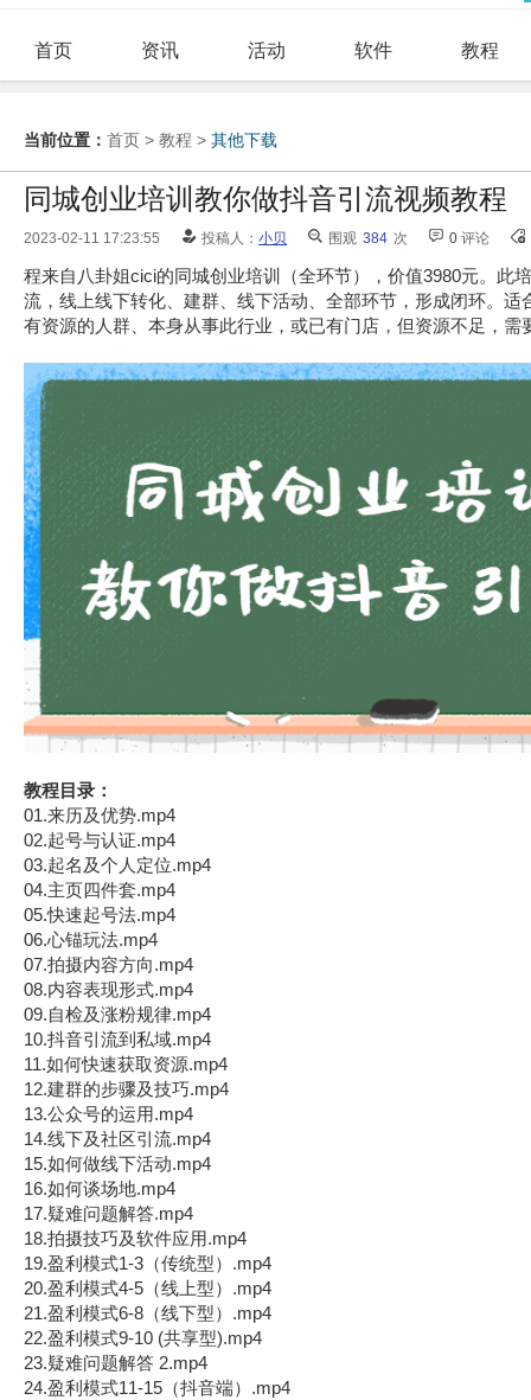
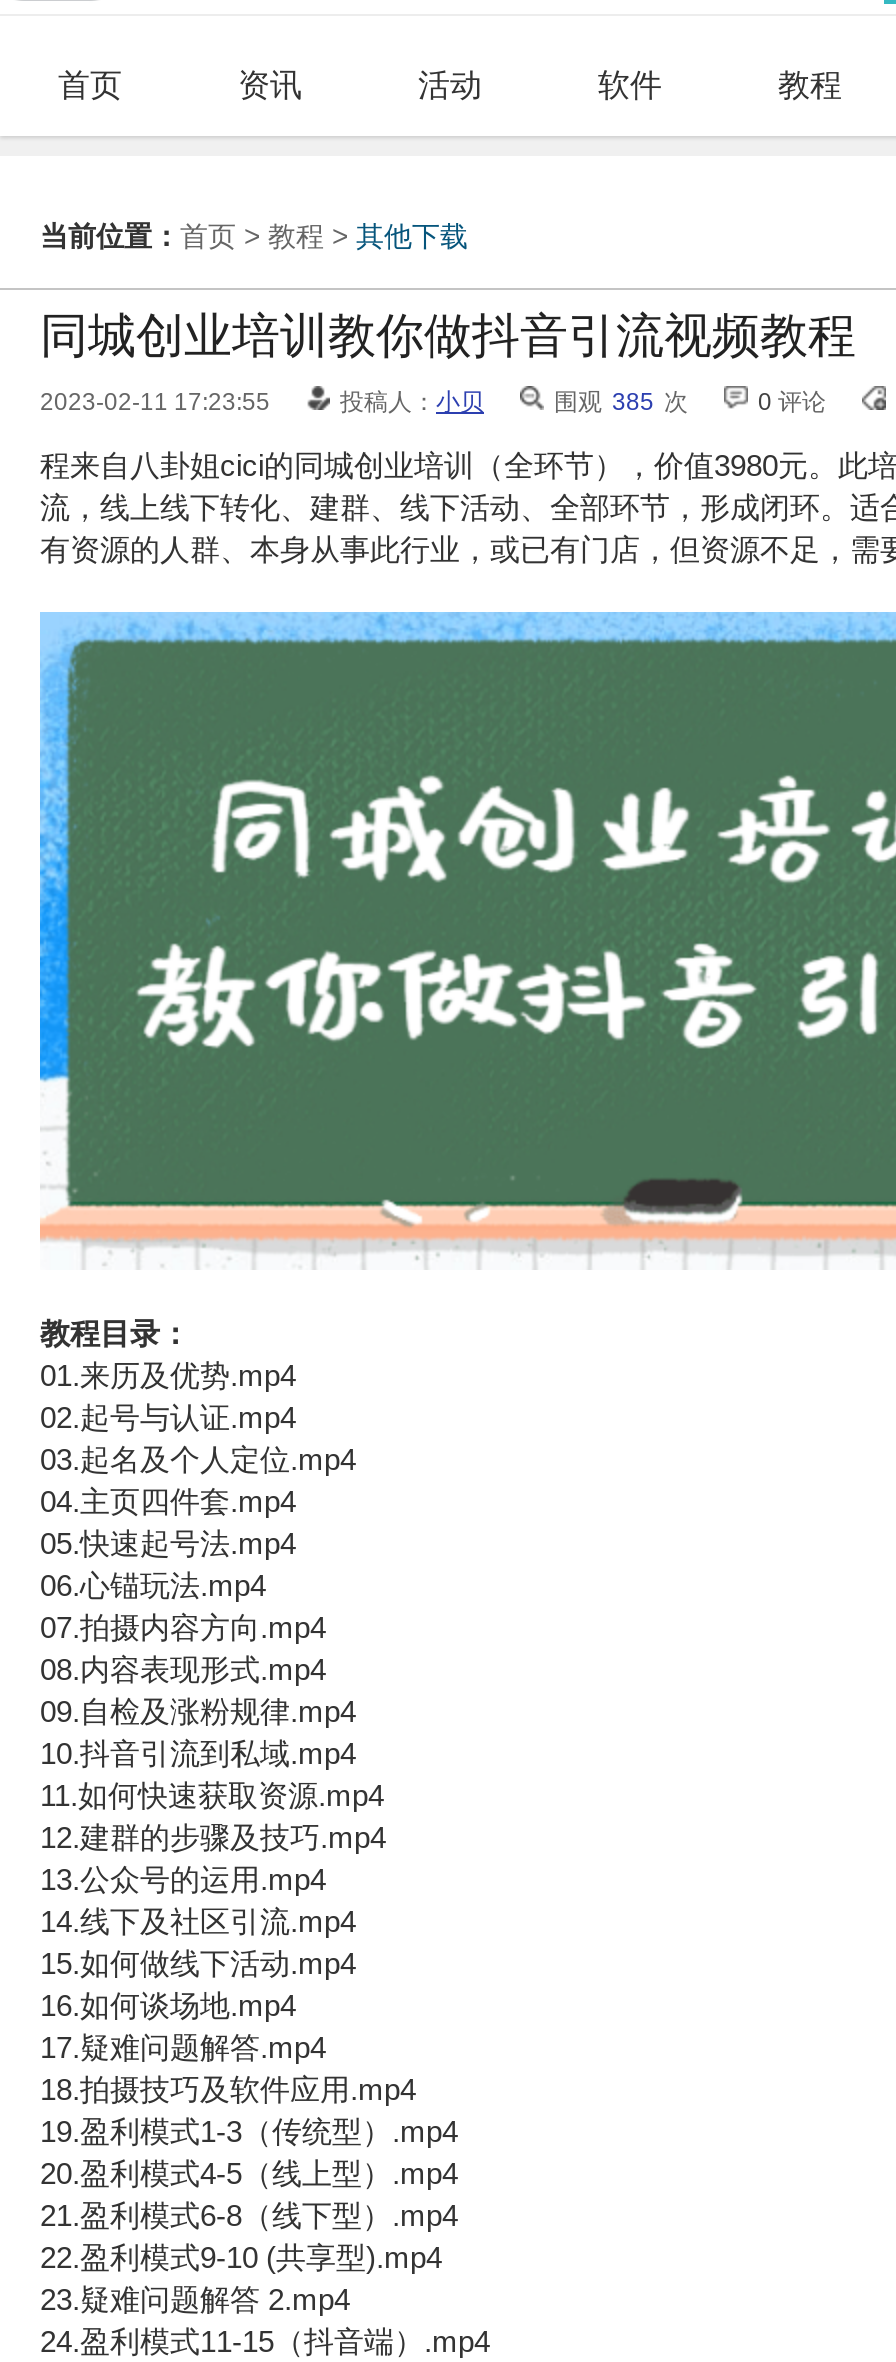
- 围观 384 次
+ 围观 385 次
